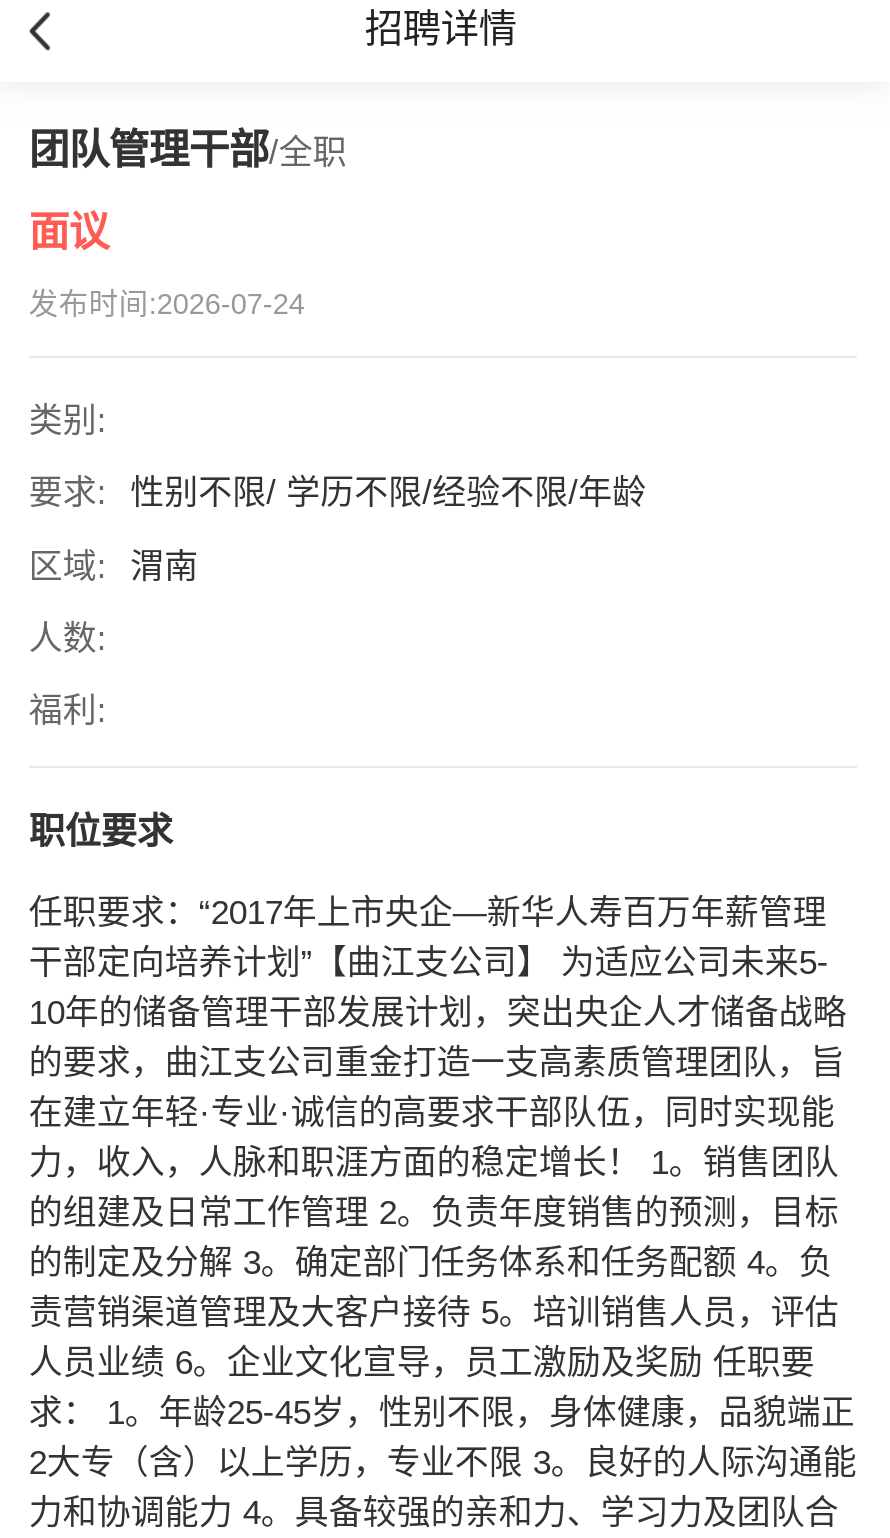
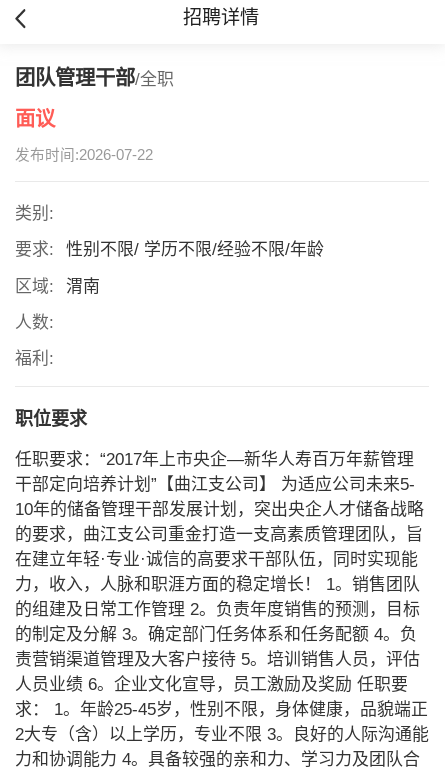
- 发布时间:2026-07-24
+ 发布时间:2026-07-22
